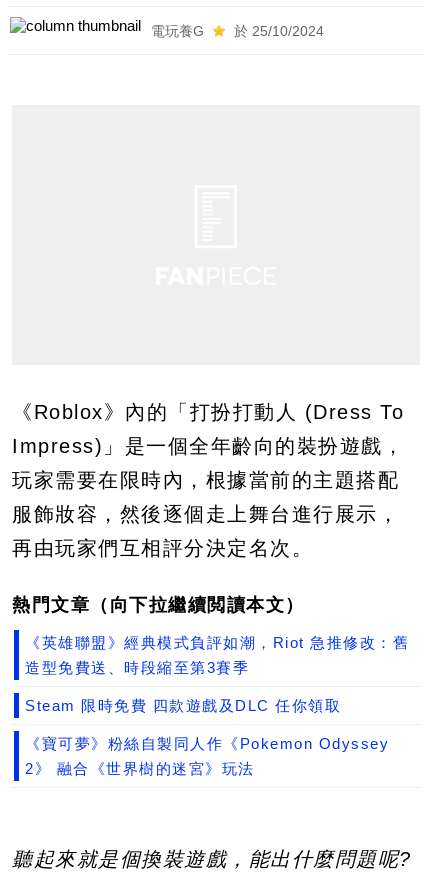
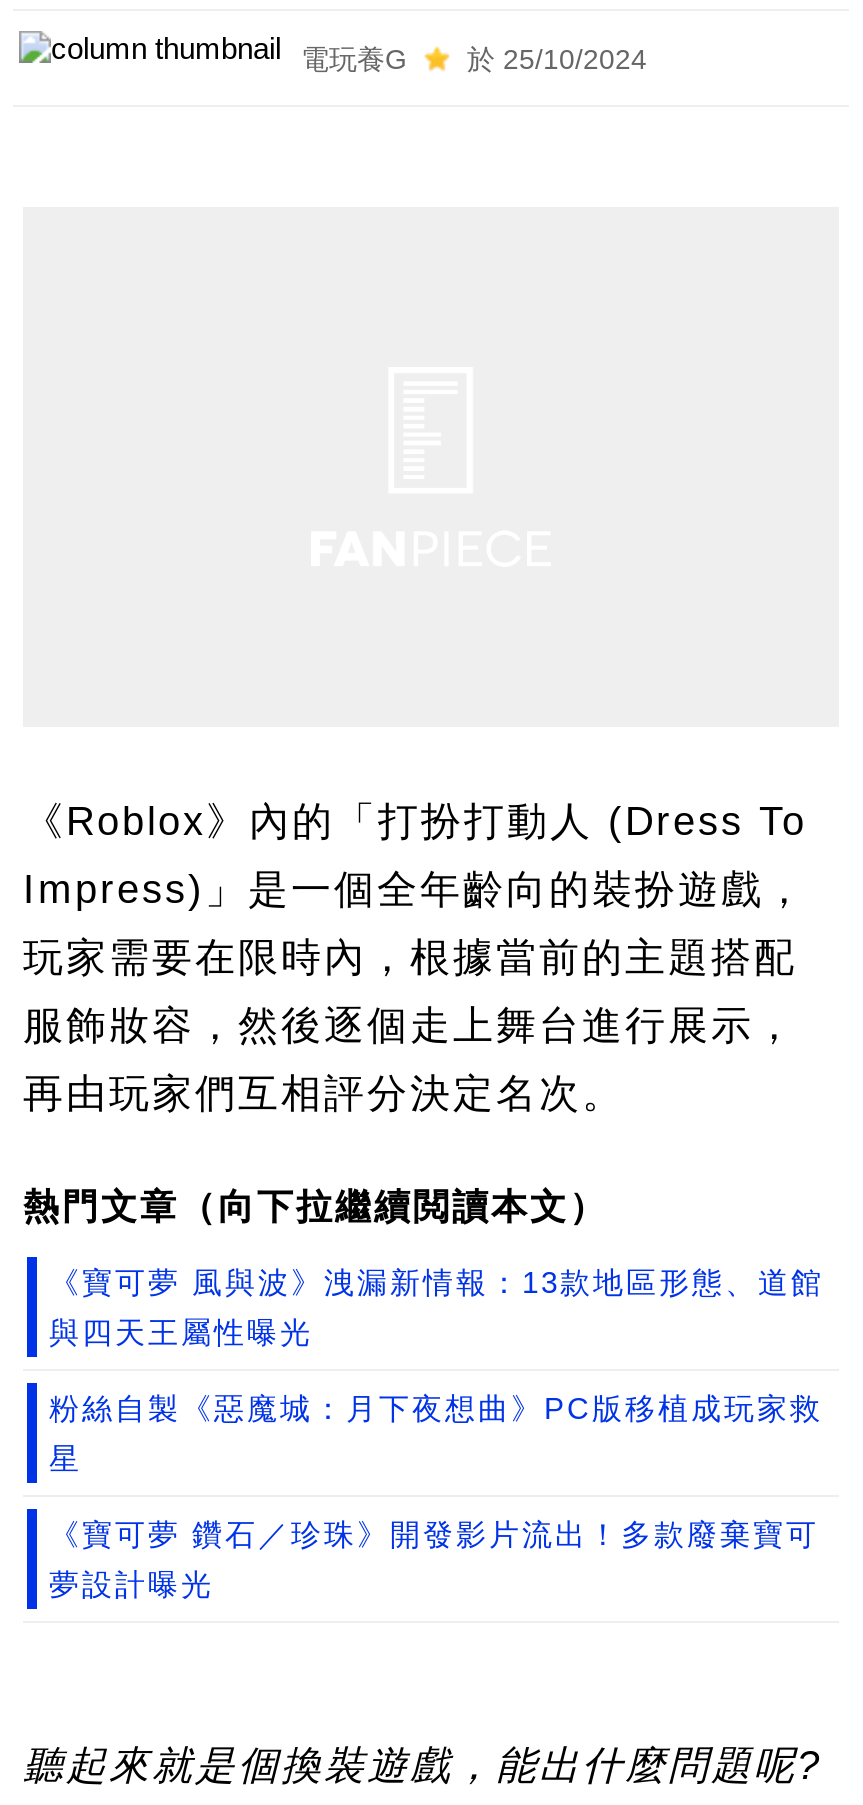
- 《英雄聯盟》經典模式負評如潮，Riot 急推修改：舊
- 造型免費送、時段縮至第3賽季
- Steam 限時免費 四款遊戲及DLC 任你領取
- 《寶可夢》粉絲自製同人作《Pokemon Odyssey
- 2》 融合《世界樹的迷宮》玩法
+ 《寶可夢 風與波》洩漏新情報：13款地區形態、道館
+ 與四天王屬性曝光
+ 粉絲自製《惡魔城：月下夜想曲》PC版移植成玩家救
+ 星
+ 《寶可夢 鑽石／珍珠》開發影片流出！多款廢棄寶可
+ 夢設計曝光
